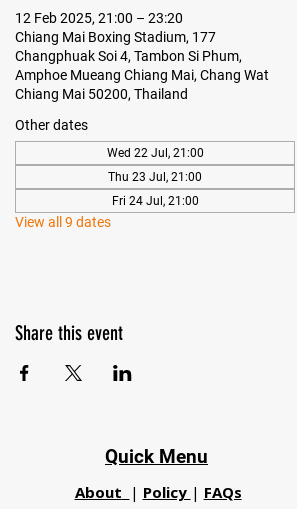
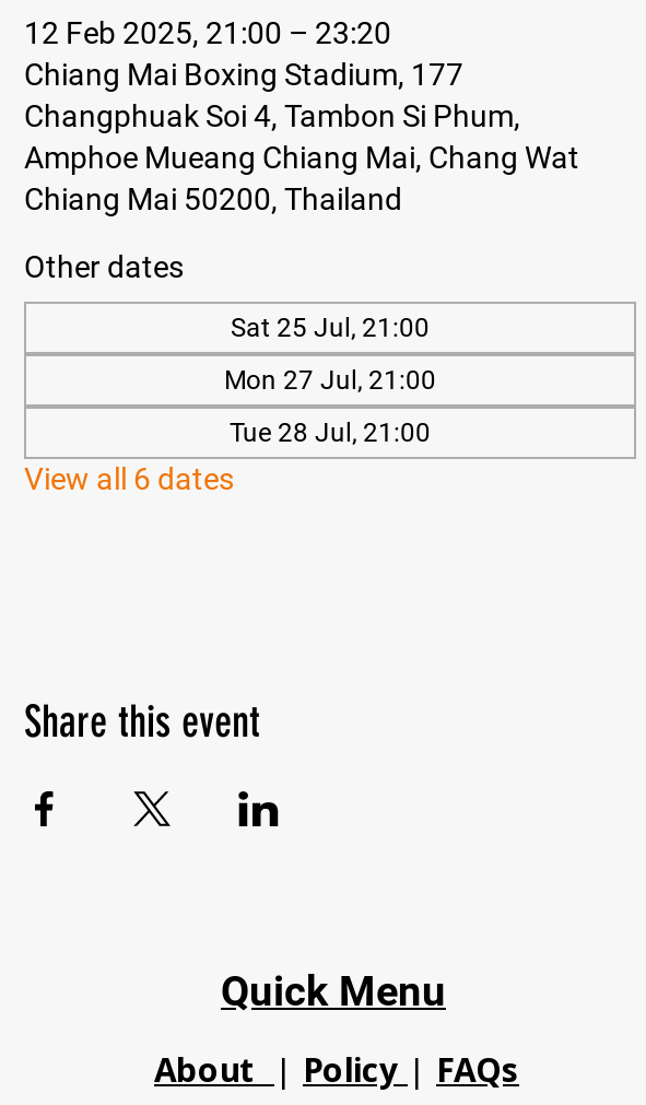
- Wed 22 Jul, 21:00
+ Sat 25 Jul, 21:00

- Thu 23 Jul, 21:00
+ Mon 27 Jul, 21:00

- Fri 24 Jul, 21:00
+ Tue 28 Jul, 21:00

- View all 9 dates
+ View all 6 dates
